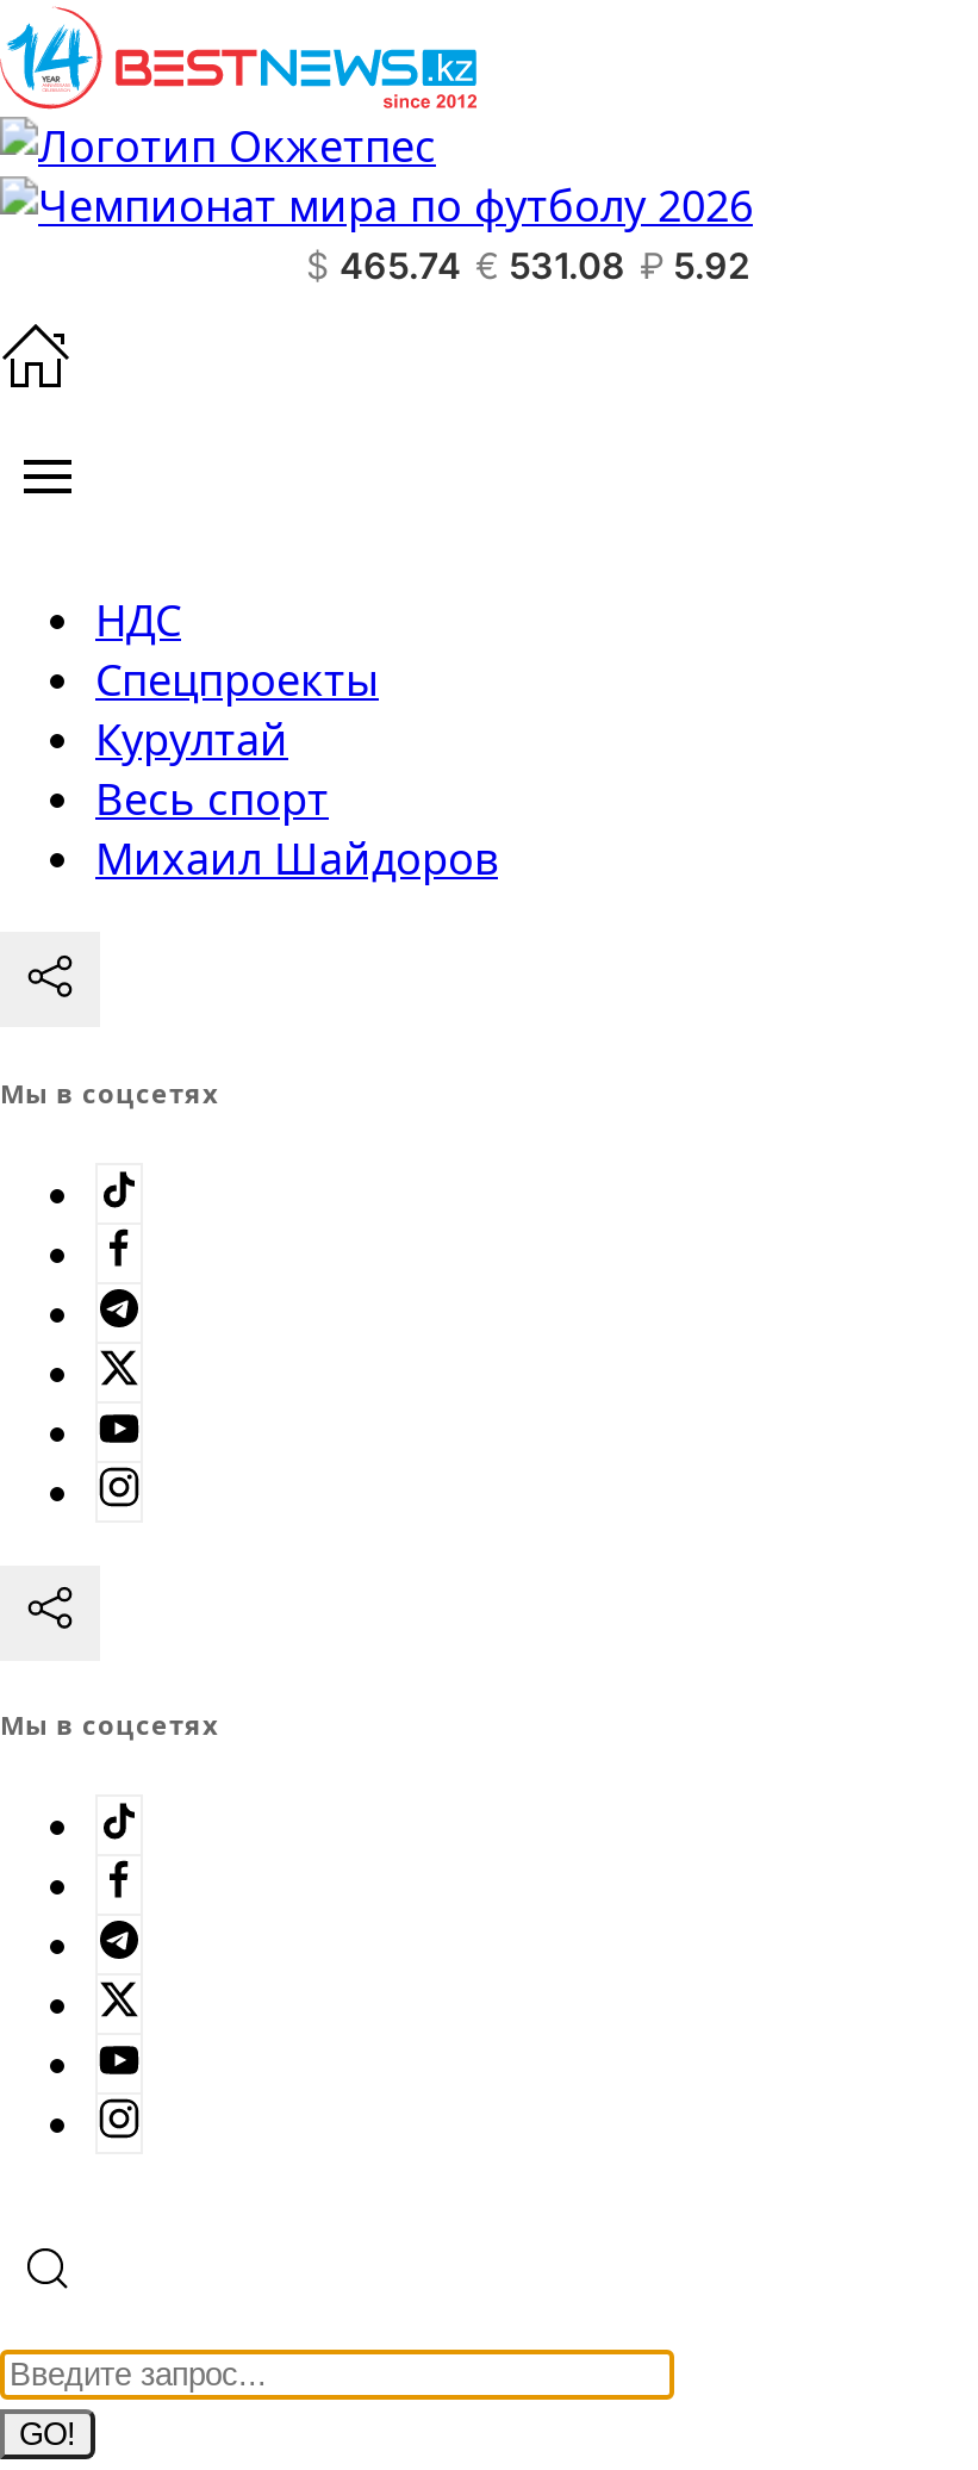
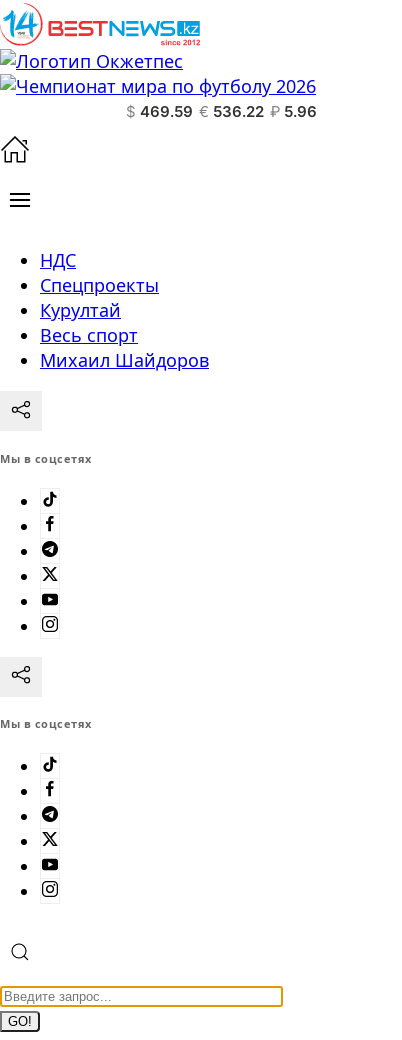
- $ 465.74 € 531.08 ₽ 5.92
+ $ 469.59 € 536.22 ₽ 5.96
